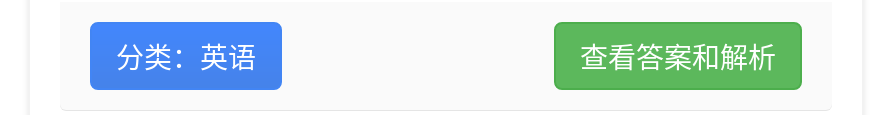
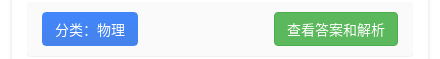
- 分类：英语
+ 分类：物理
